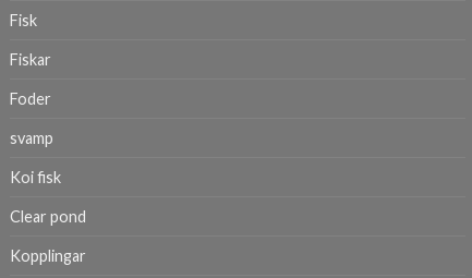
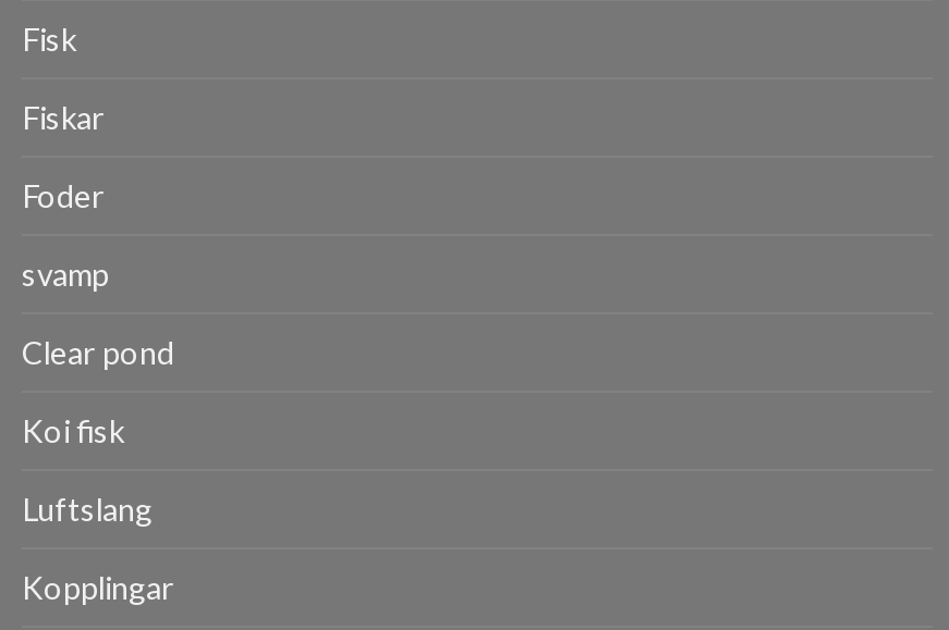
+ Luftslang

moved up: Clear pond
